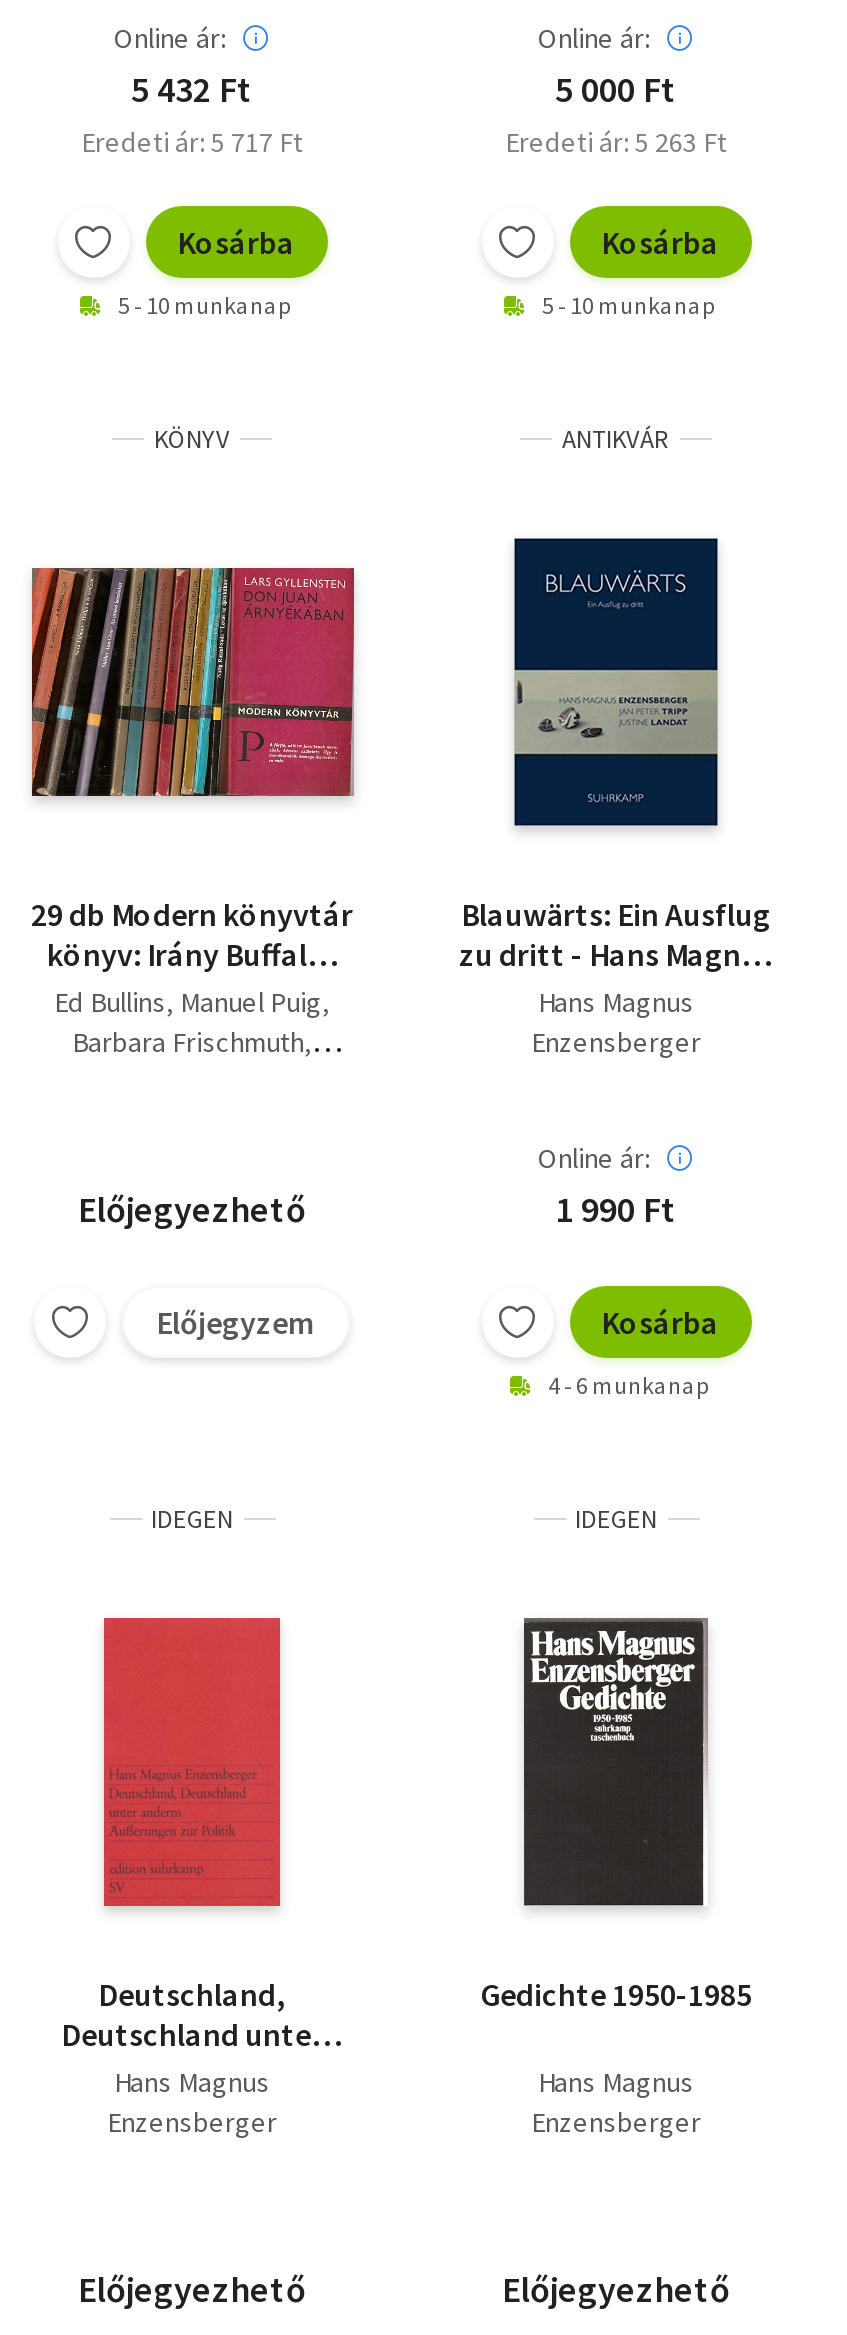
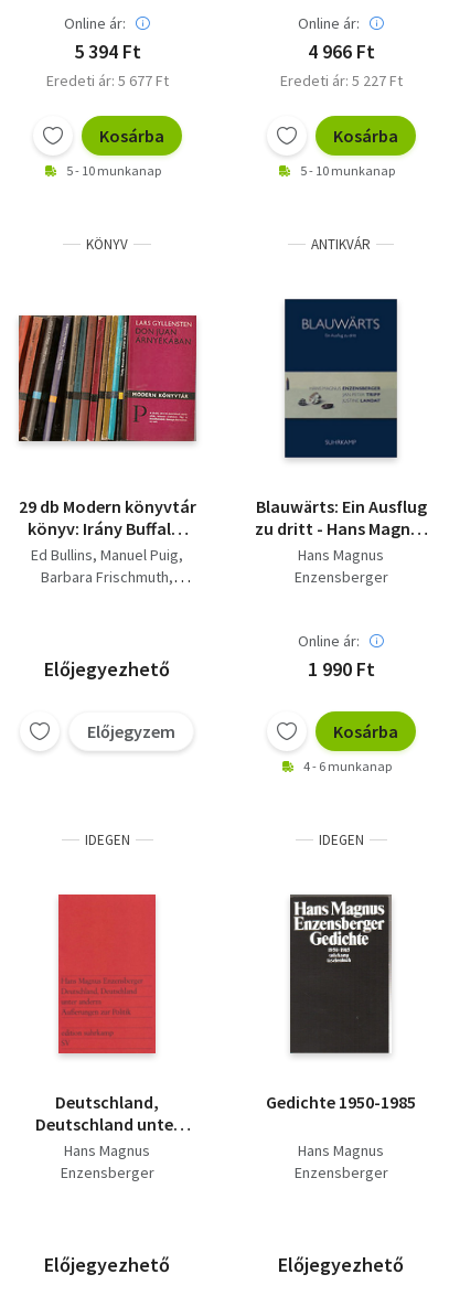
- 5 432 Ft
+ 5 394 Ft

- 5 000 Ft
+ 4 966 Ft

- Eredeti ár: 5 717 Ft
+ Eredeti ár: 5 677 Ft

- Eredeti ár: 5 263 Ft
+ Eredeti ár: 5 227 Ft
